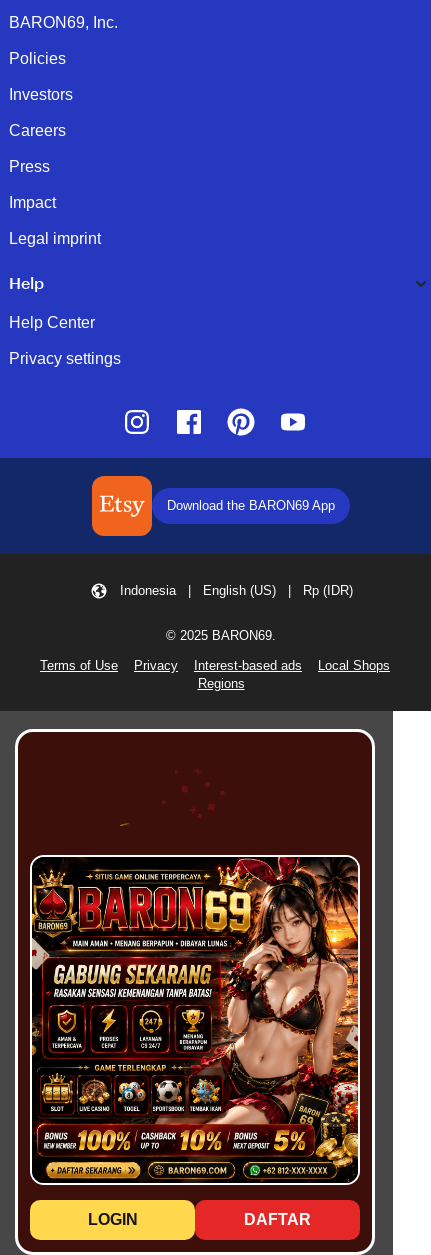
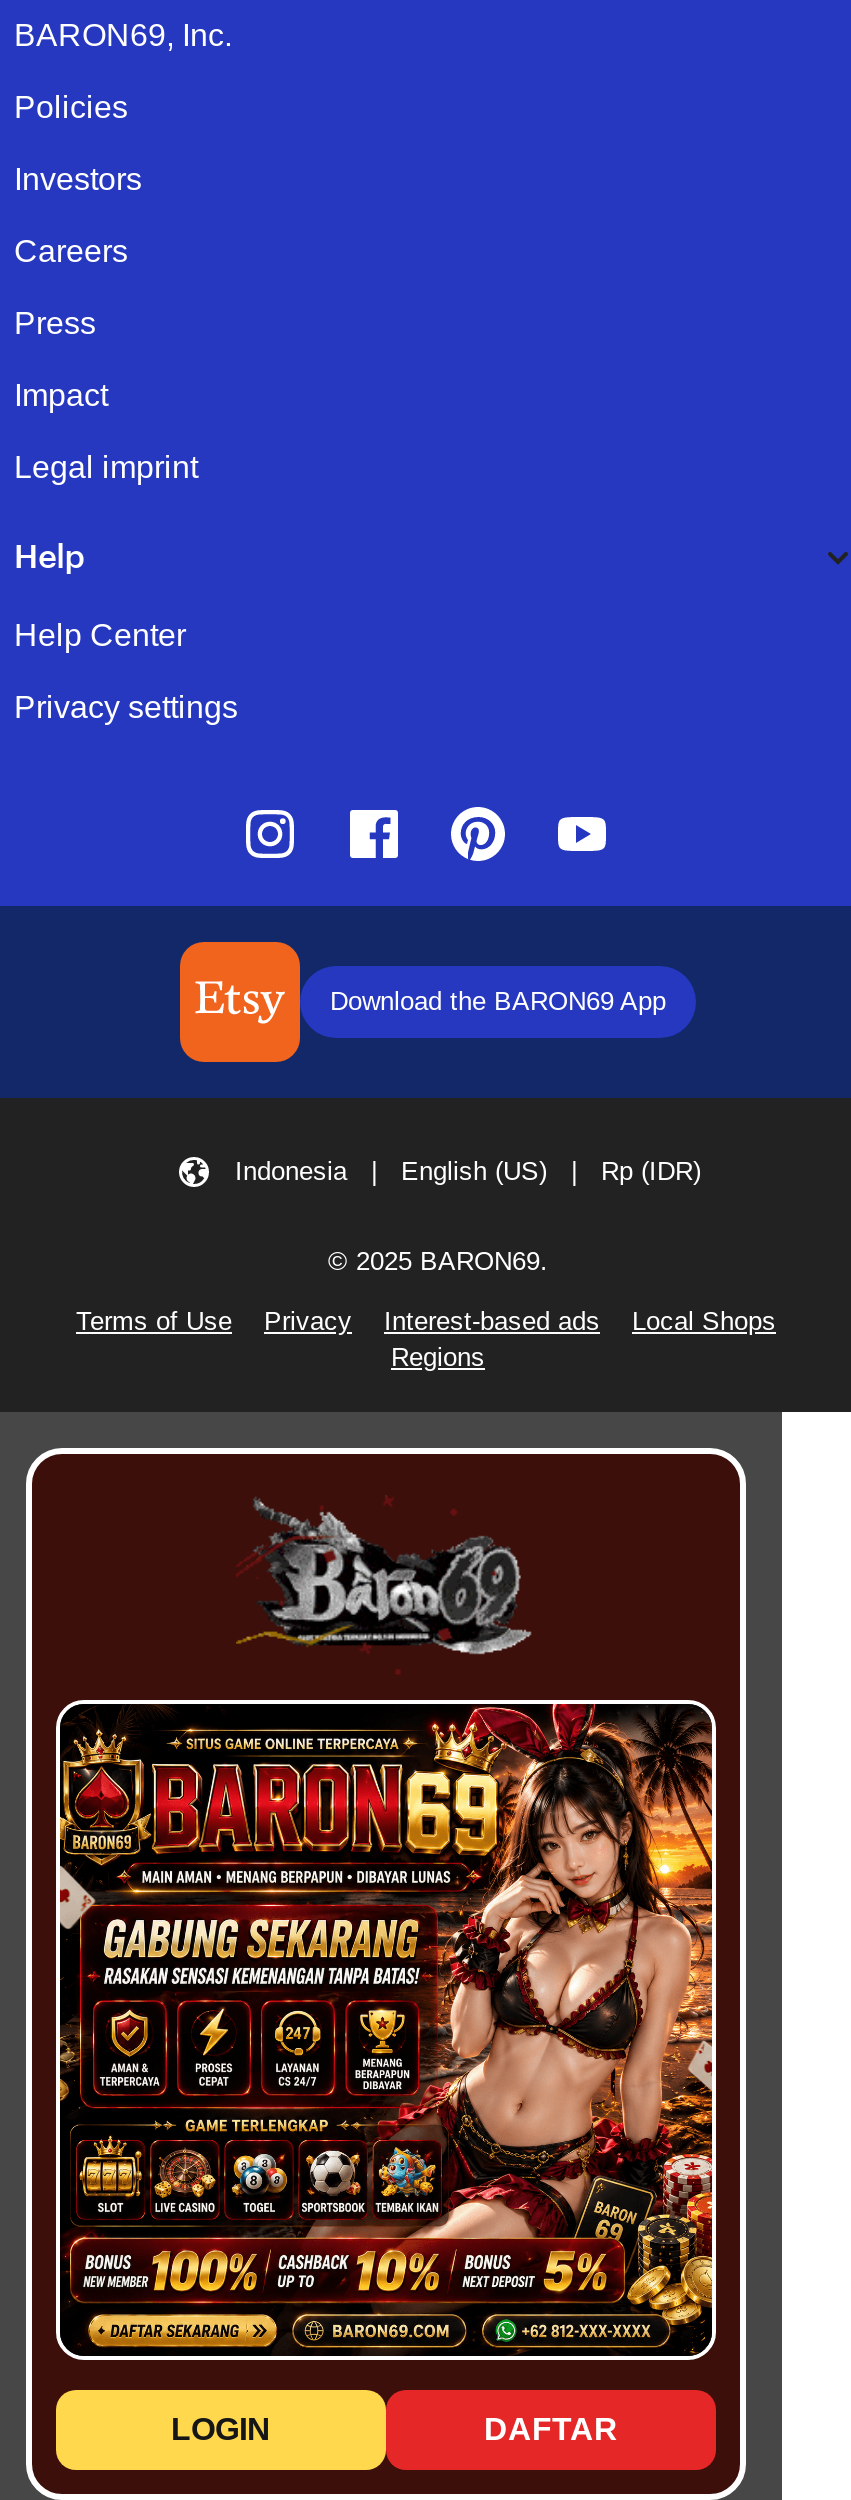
+ [image]
